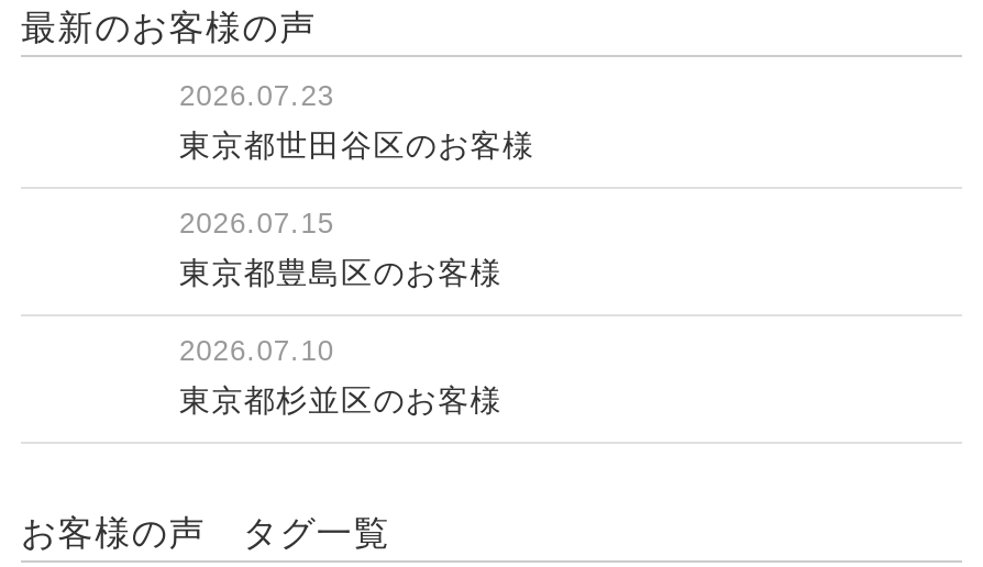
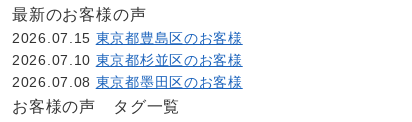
- 2026.07.23
- 東京都世田谷区のお客様
- 2026.07.15
- 東京都豊島区のお客様
- 2026.07.10
- 東京都杉並区のお客様
+ 2026.07.15 東京都豊島区のお客様
+ 2026.07.10 東京都杉並区のお客様
+ 2026.07.08 東京都墨田区のお客様
